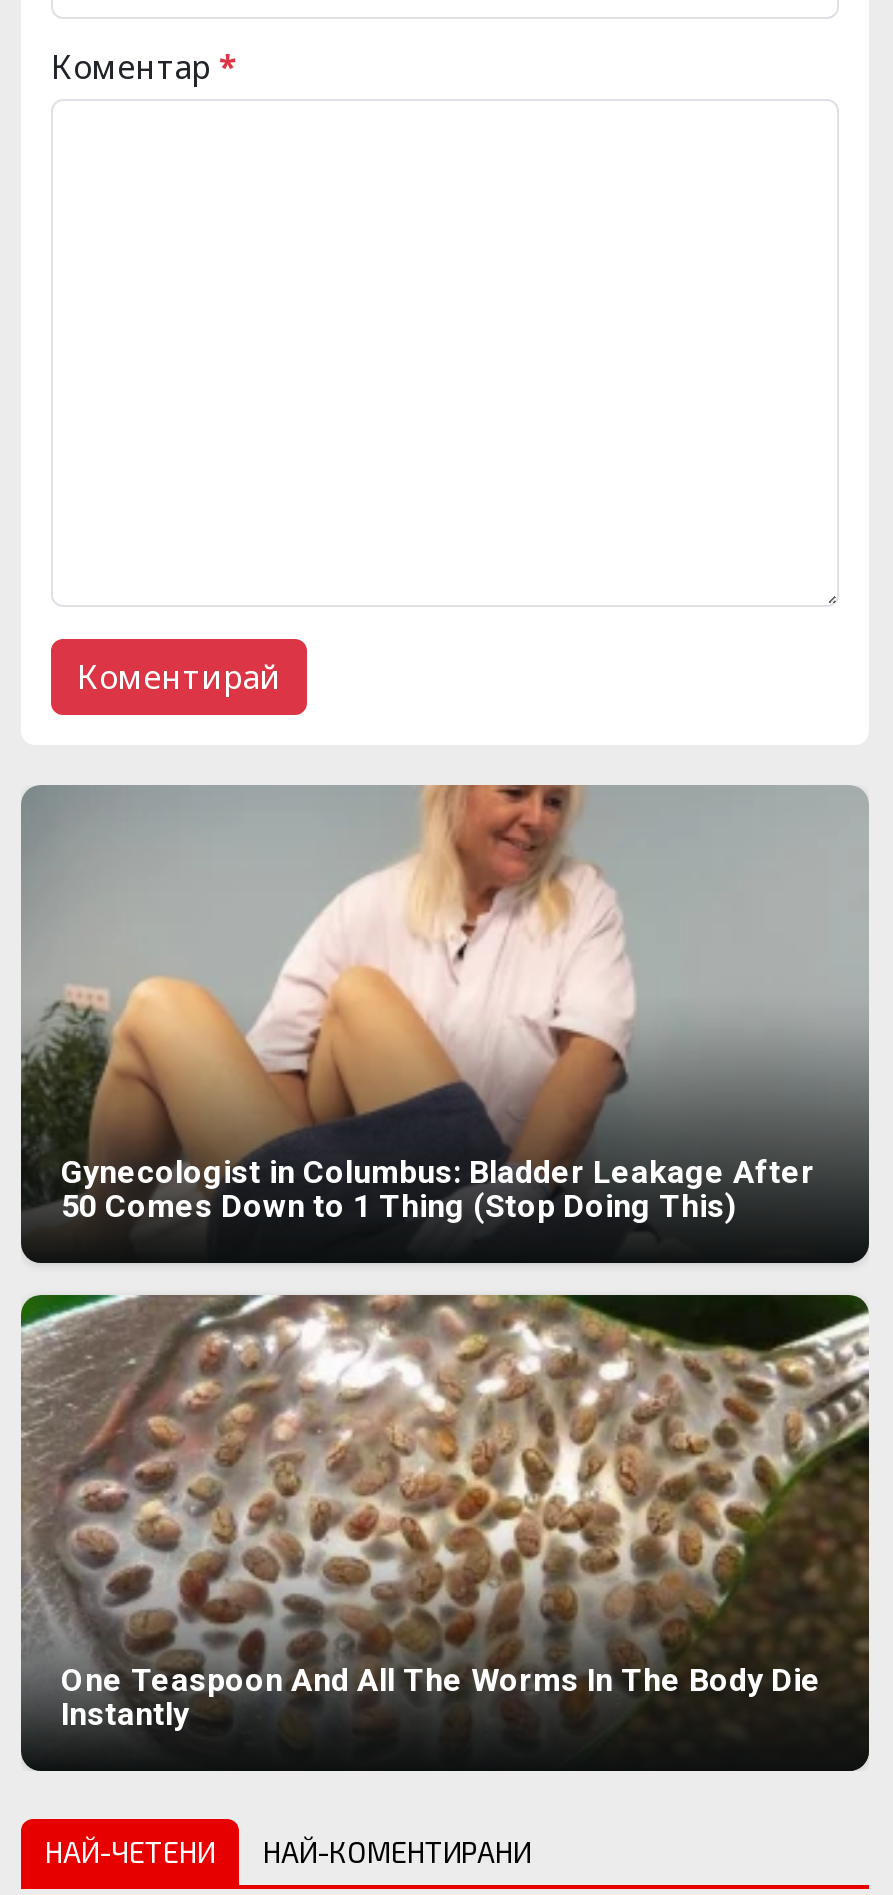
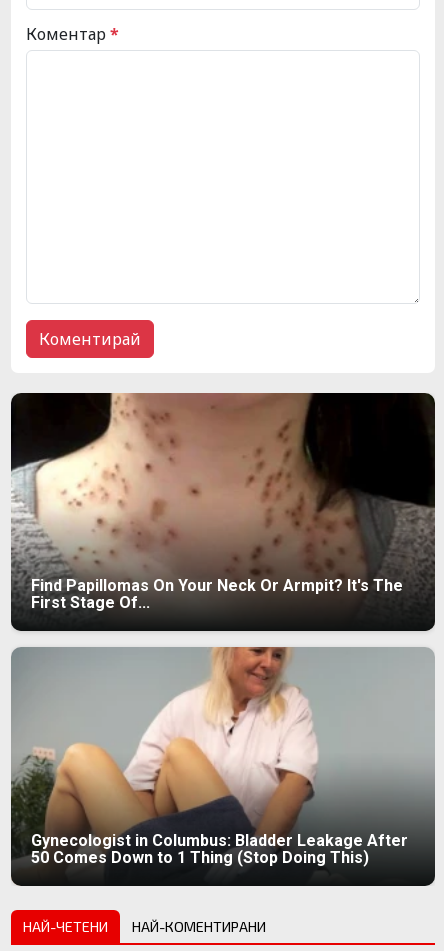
+ [image]
+ Find Papillomas On Your Neck Or Armpit? It's The
+ First Stage Of...

moved down: [image] | Gynecologist in Columbus: Bladder Leakage After | 50 Comes Down to 1 Thing (Stop Doing This)

- [image]
- One Teaspoon And All The Worms In The Body Die
- Instantly
